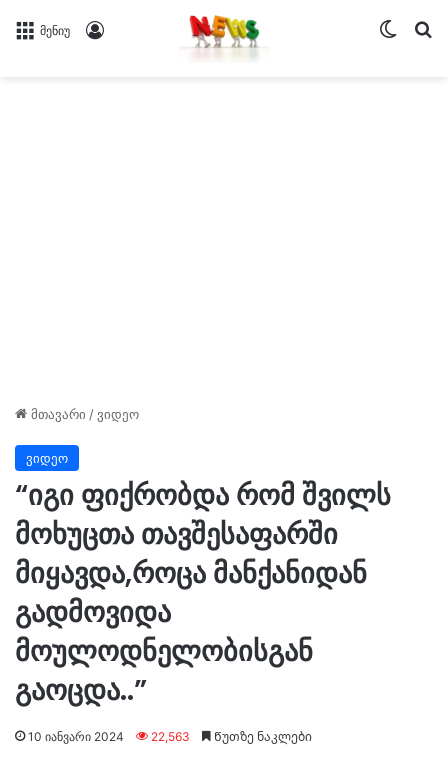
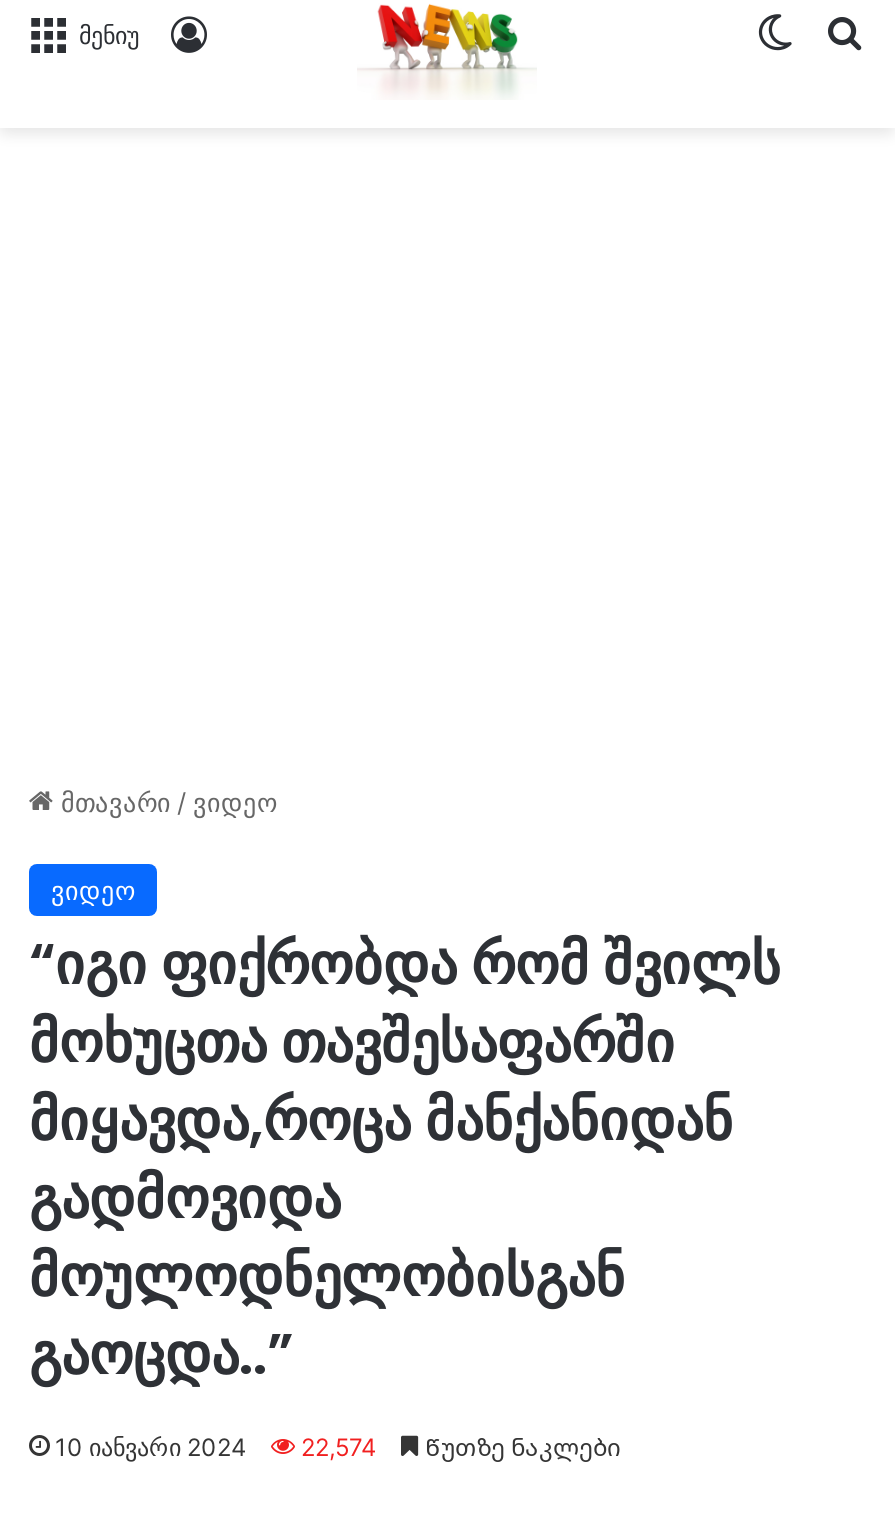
- 10 იანვარი 2024 22,563 Წუთზე ნაკლები
+ 10 იანვარი 2024 22,574 Წუთზე ნაკლები
